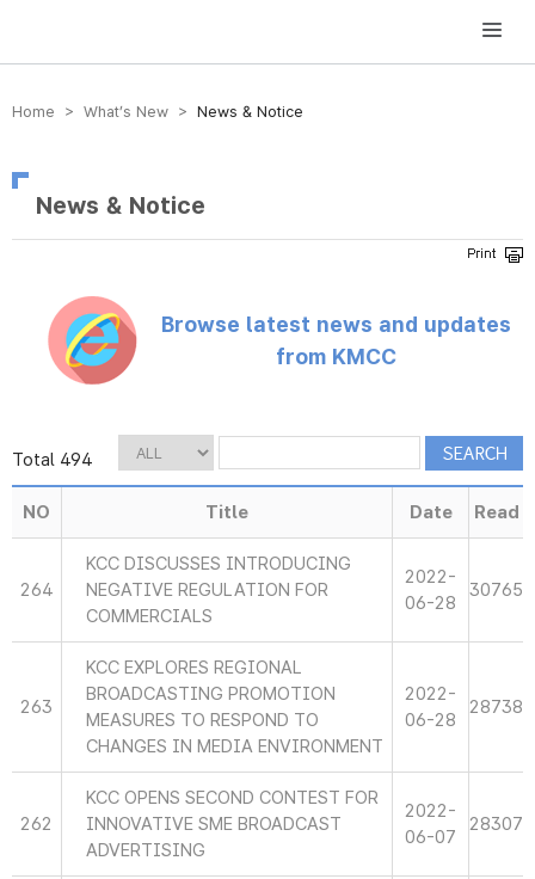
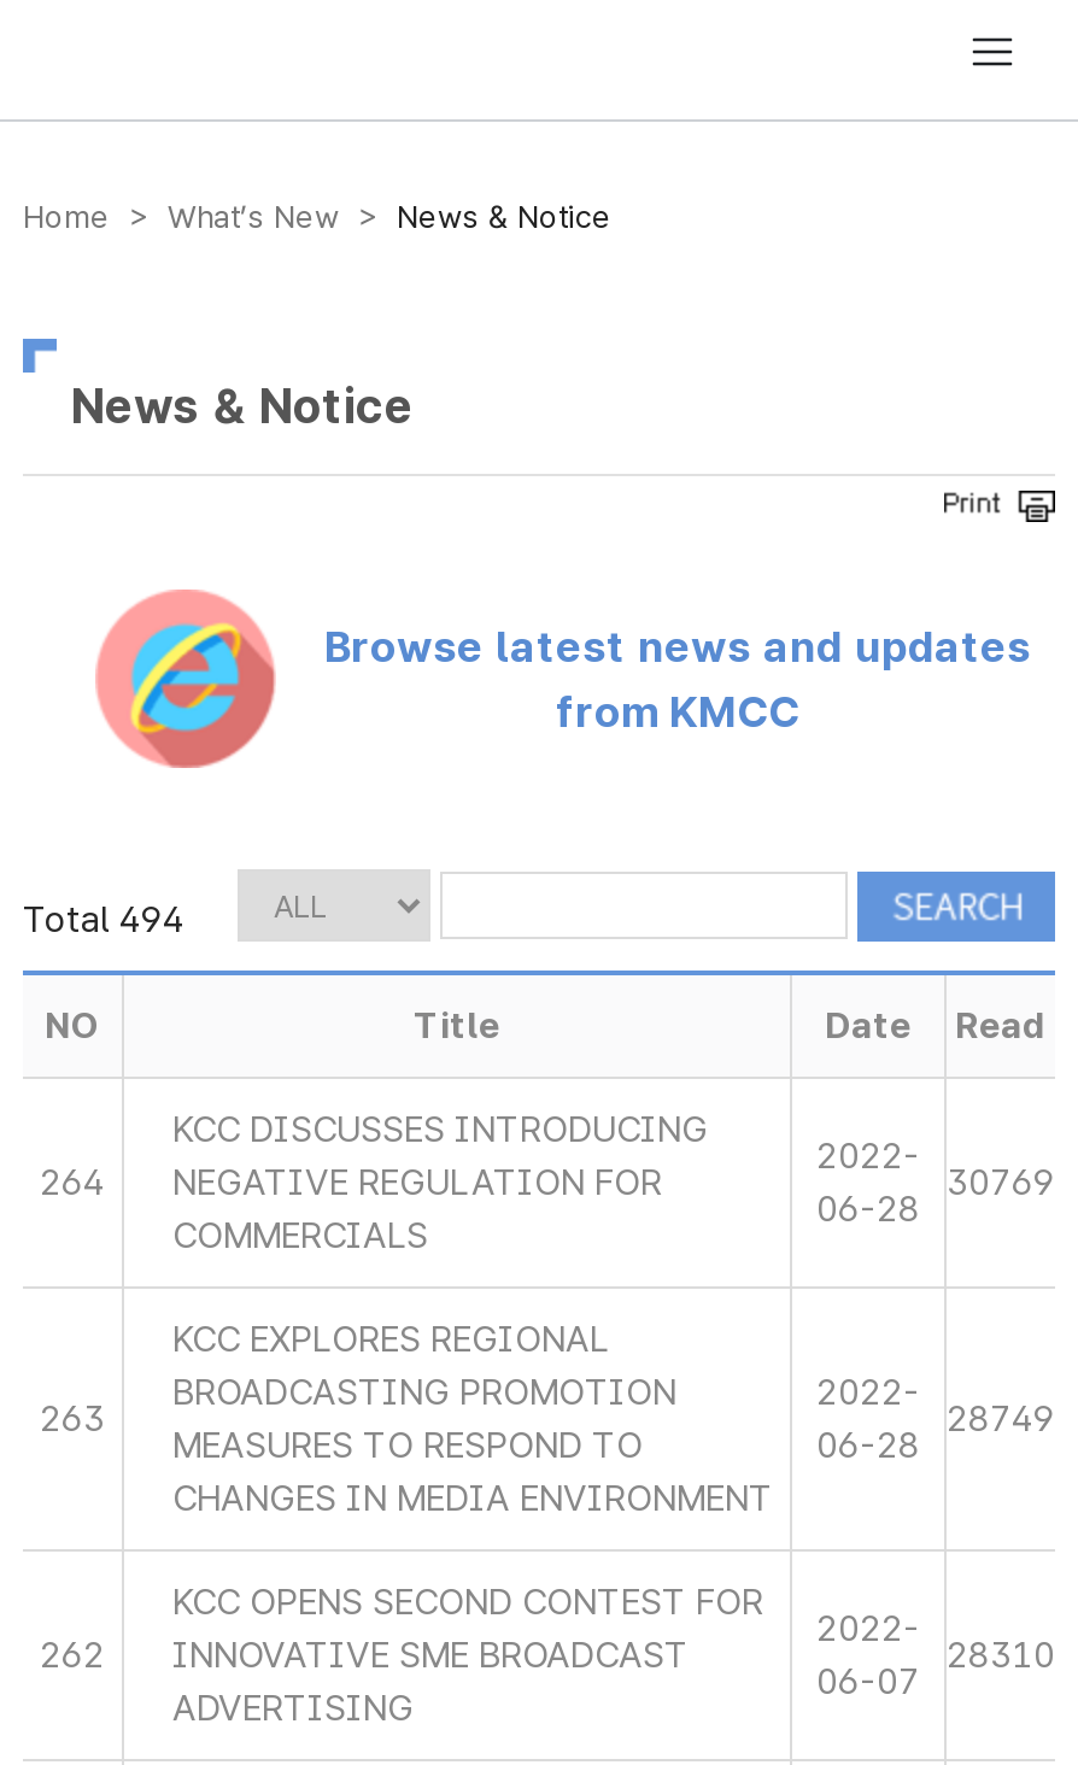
- 30765
+ 30769

- 28738
+ 28749

- 28307
+ 28310
